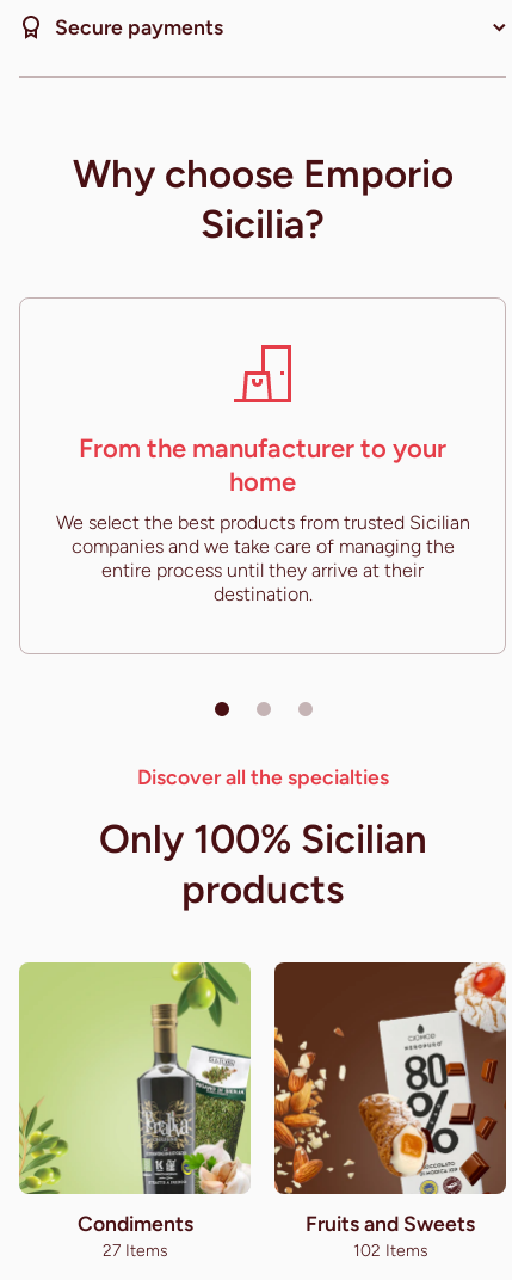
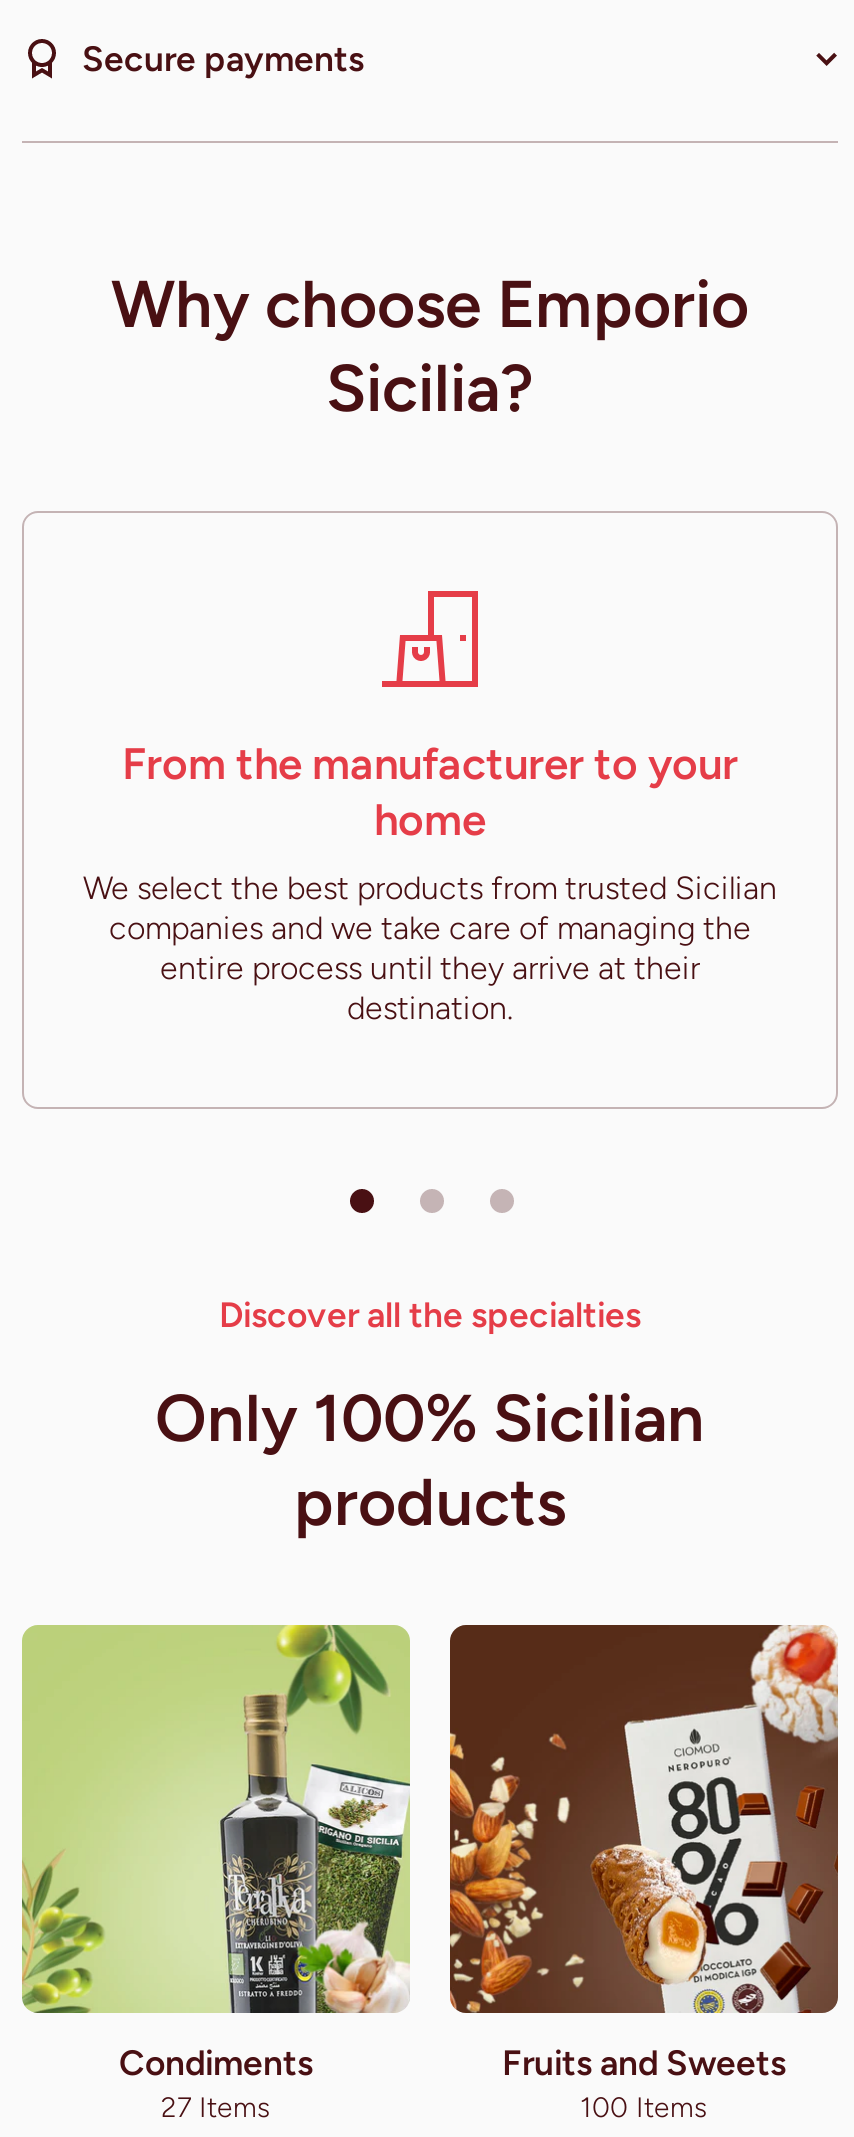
- 102 Items
+ 100 Items
